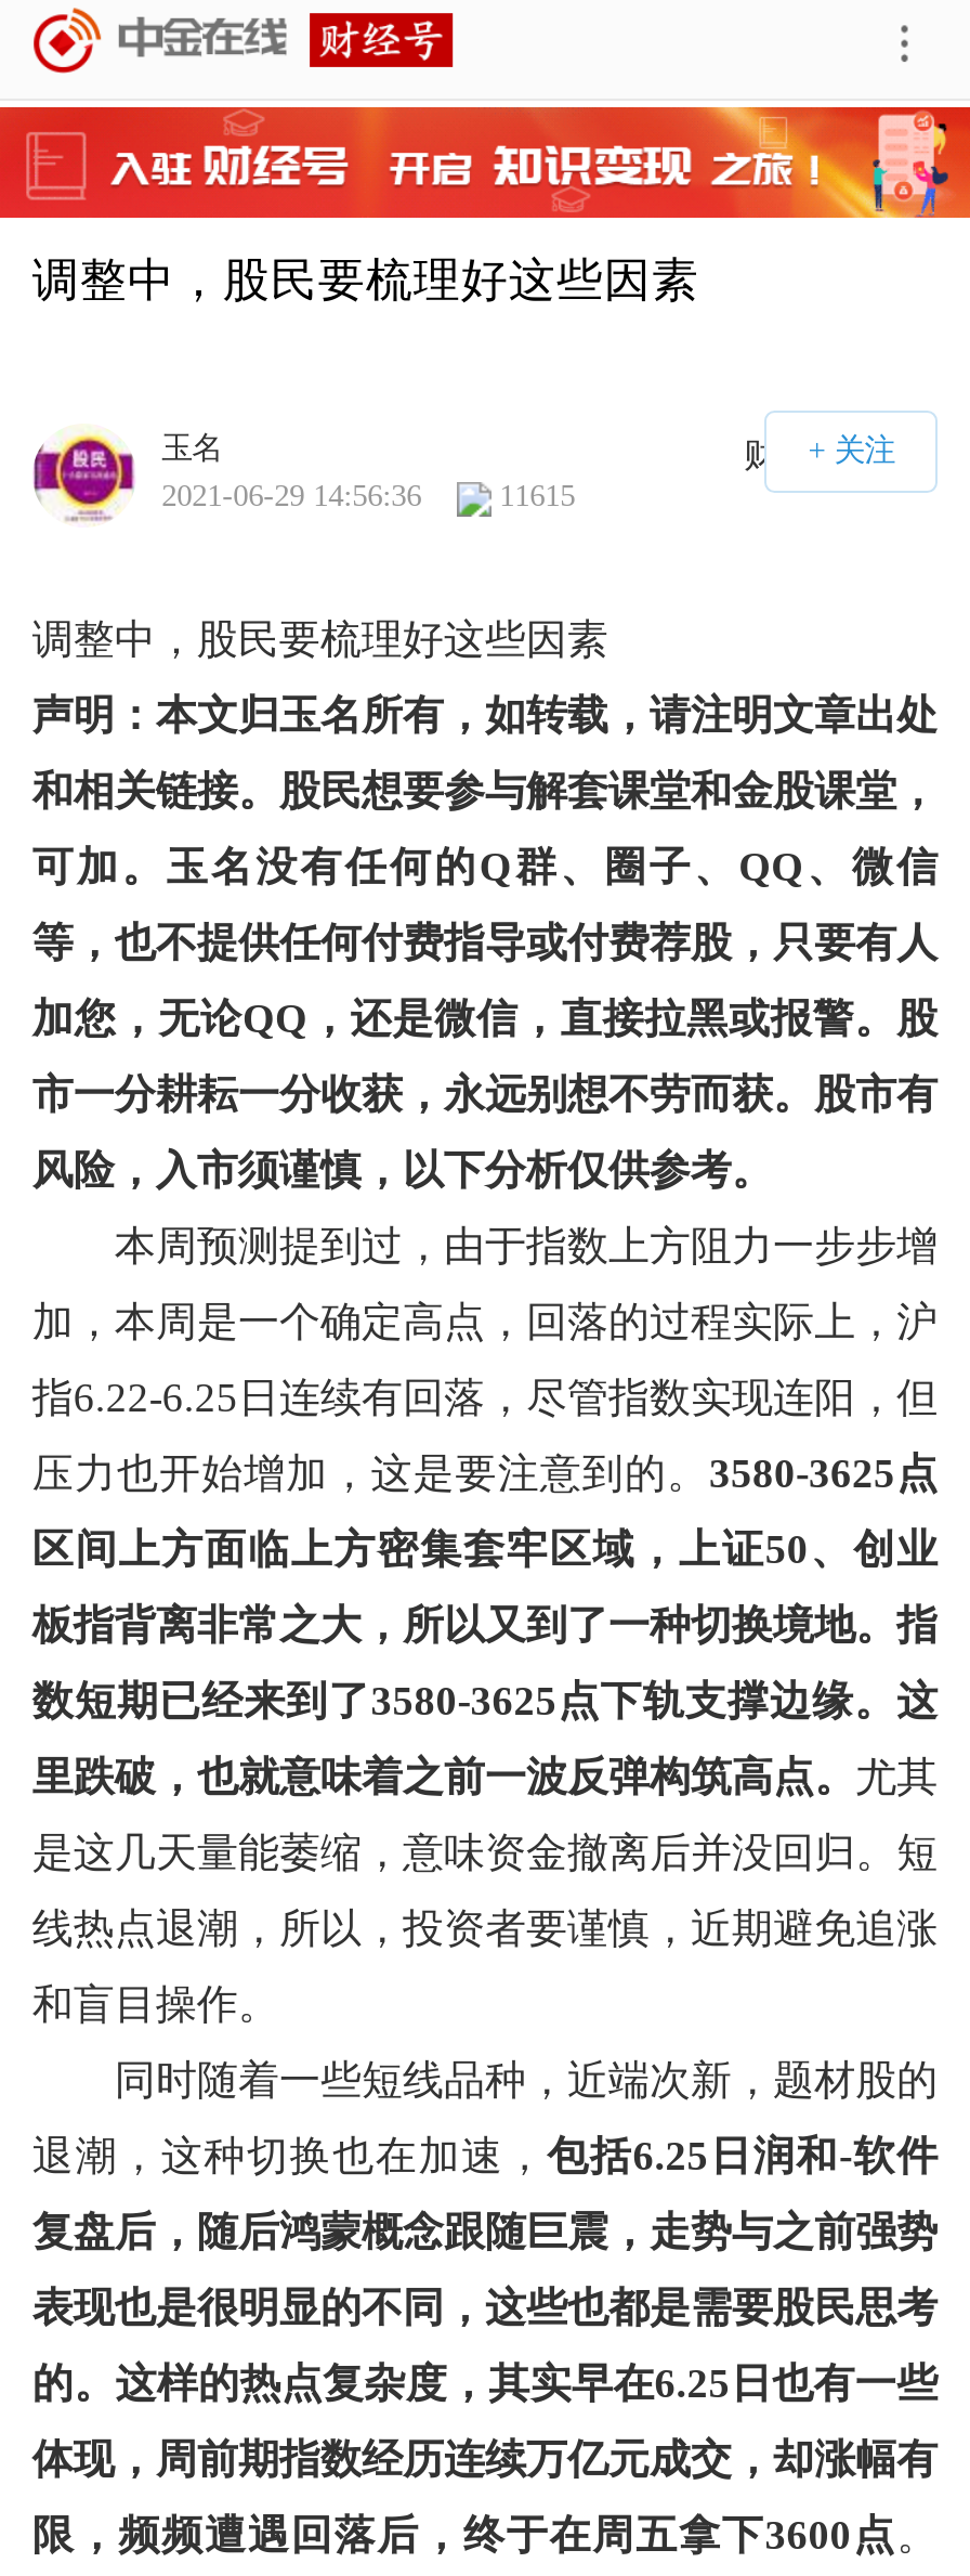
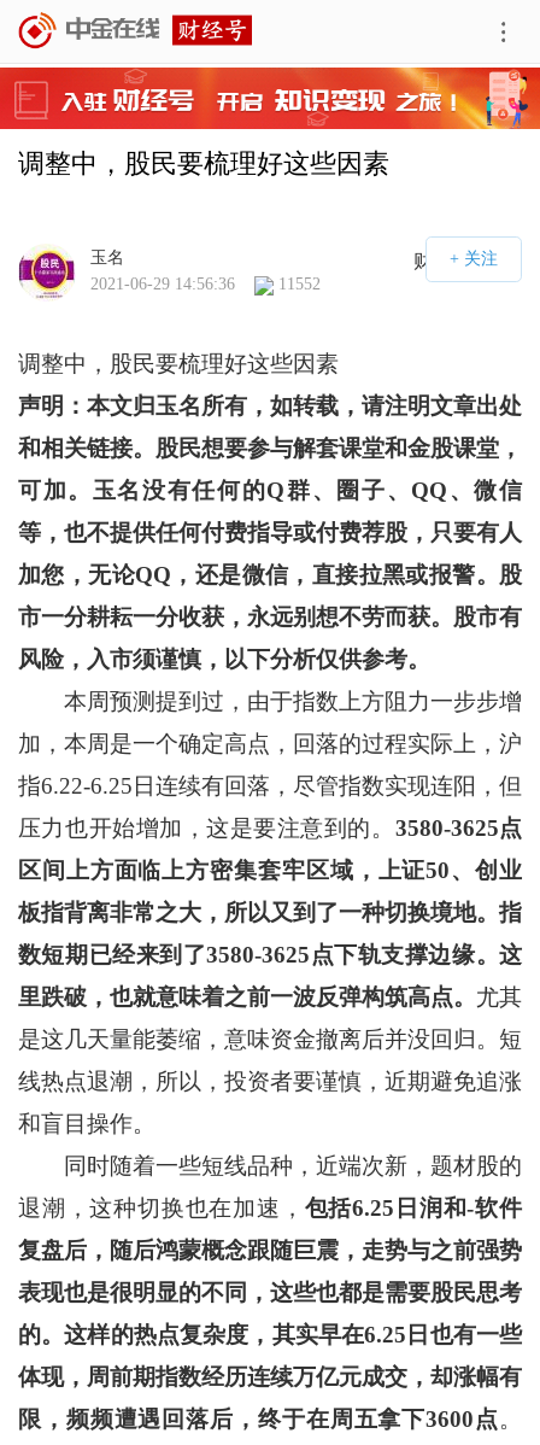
- 2021-06-29 14:56:36 11615
+ 2021-06-29 14:56:36 11552
